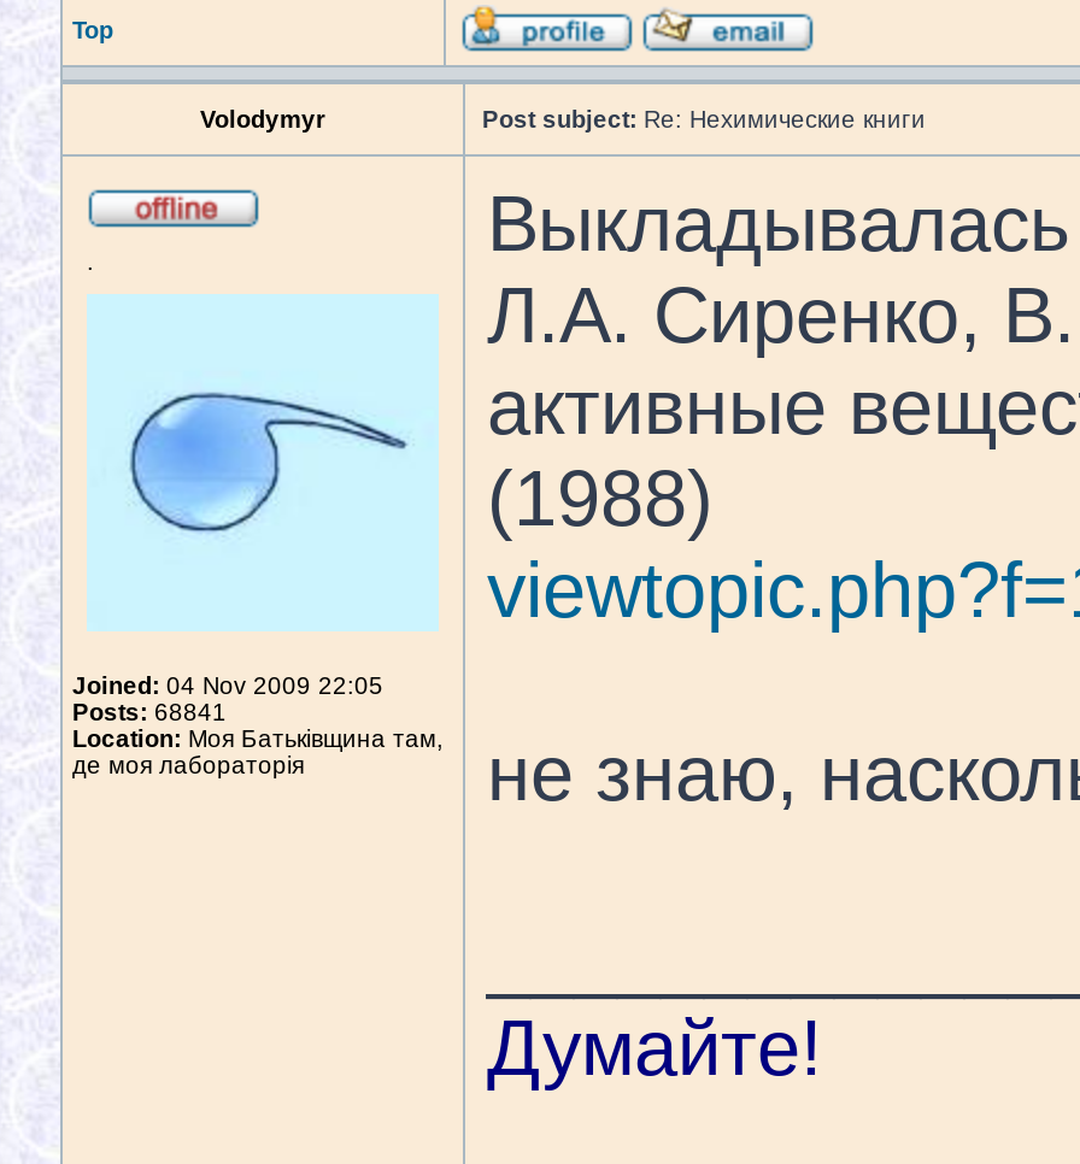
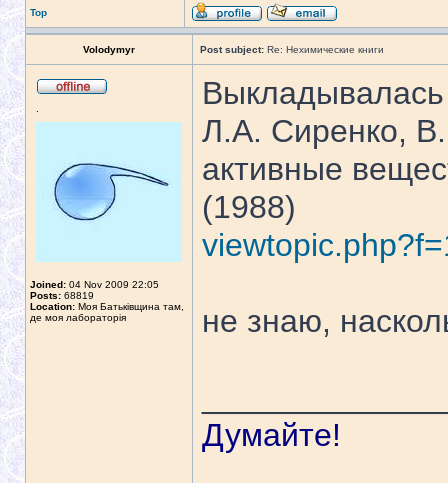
- Posts: 68841
+ Posts: 68819
